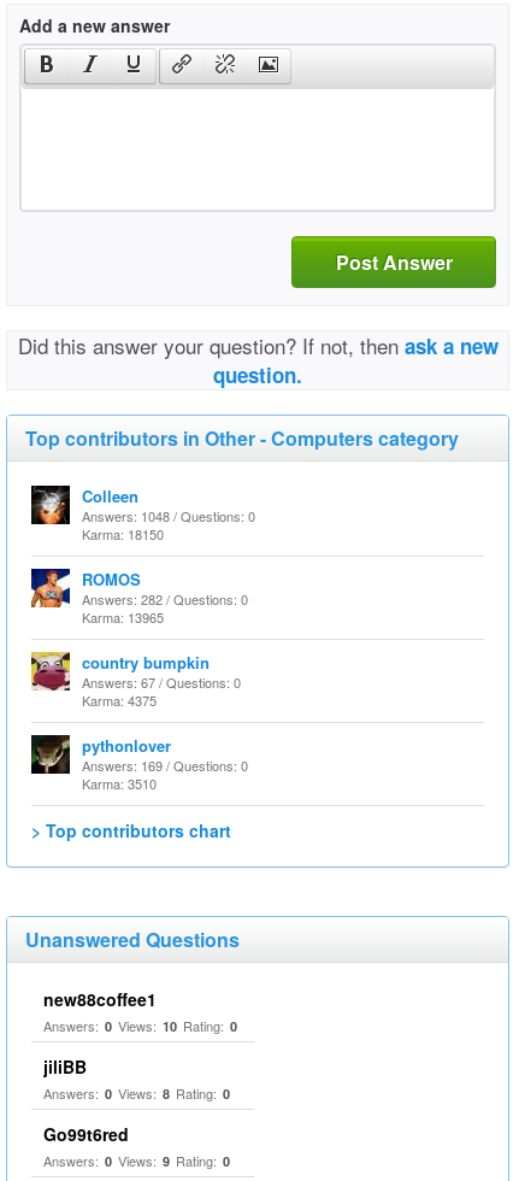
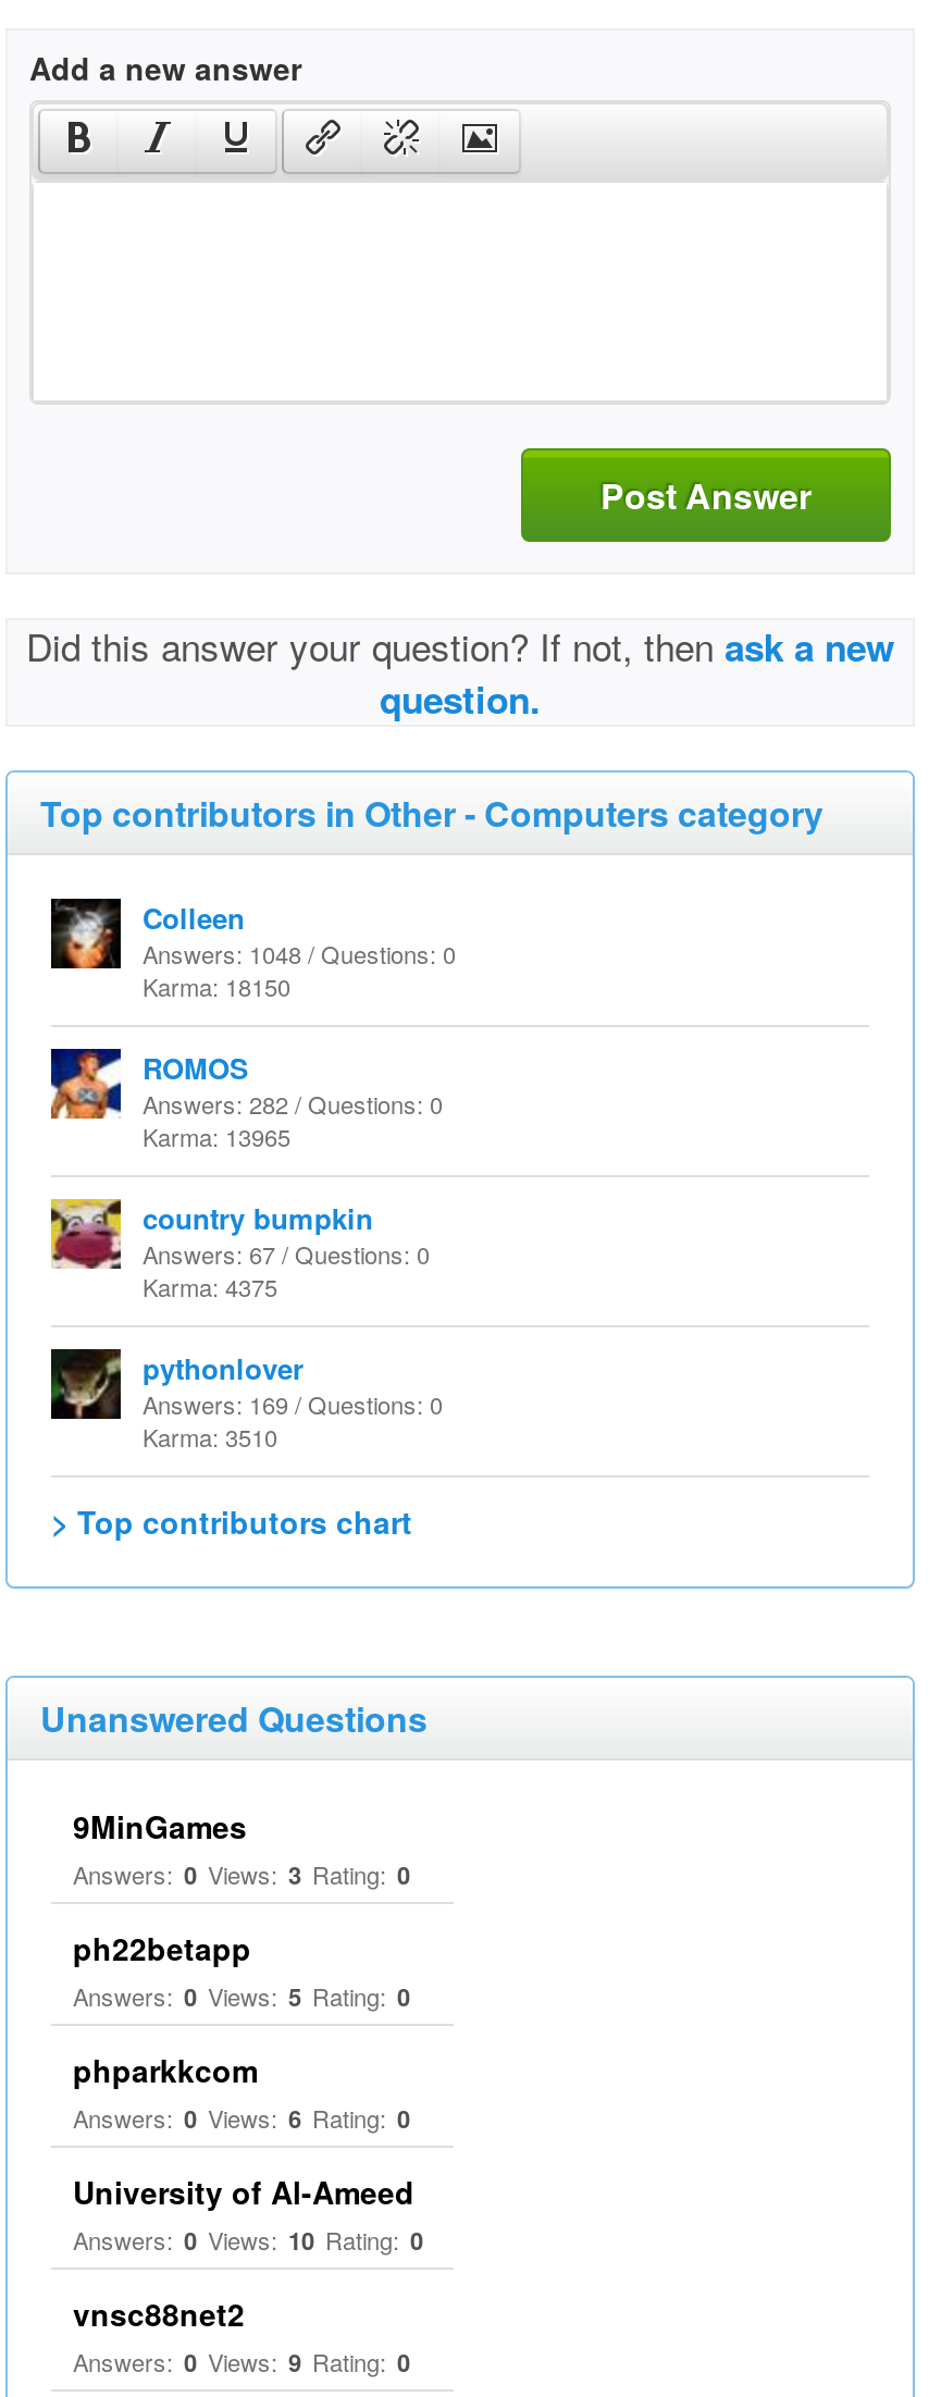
- new88coffee1
+ 9MinGames
+ Answers: 0 Views: 3 Rating: 0
+ ph22betapp
+ Answers: 0 Views: 5 Rating: 0
+ phparkkcom
+ Answers: 0 Views: 6 Rating: 0
+ University of Al-Ameed

moved down: Answers: 0 Views: 10 Rating: 0

- jiliBB
- Answers: 0 Views: 8 Rating: 0
- Go99t6red
+ vnsc88net2
